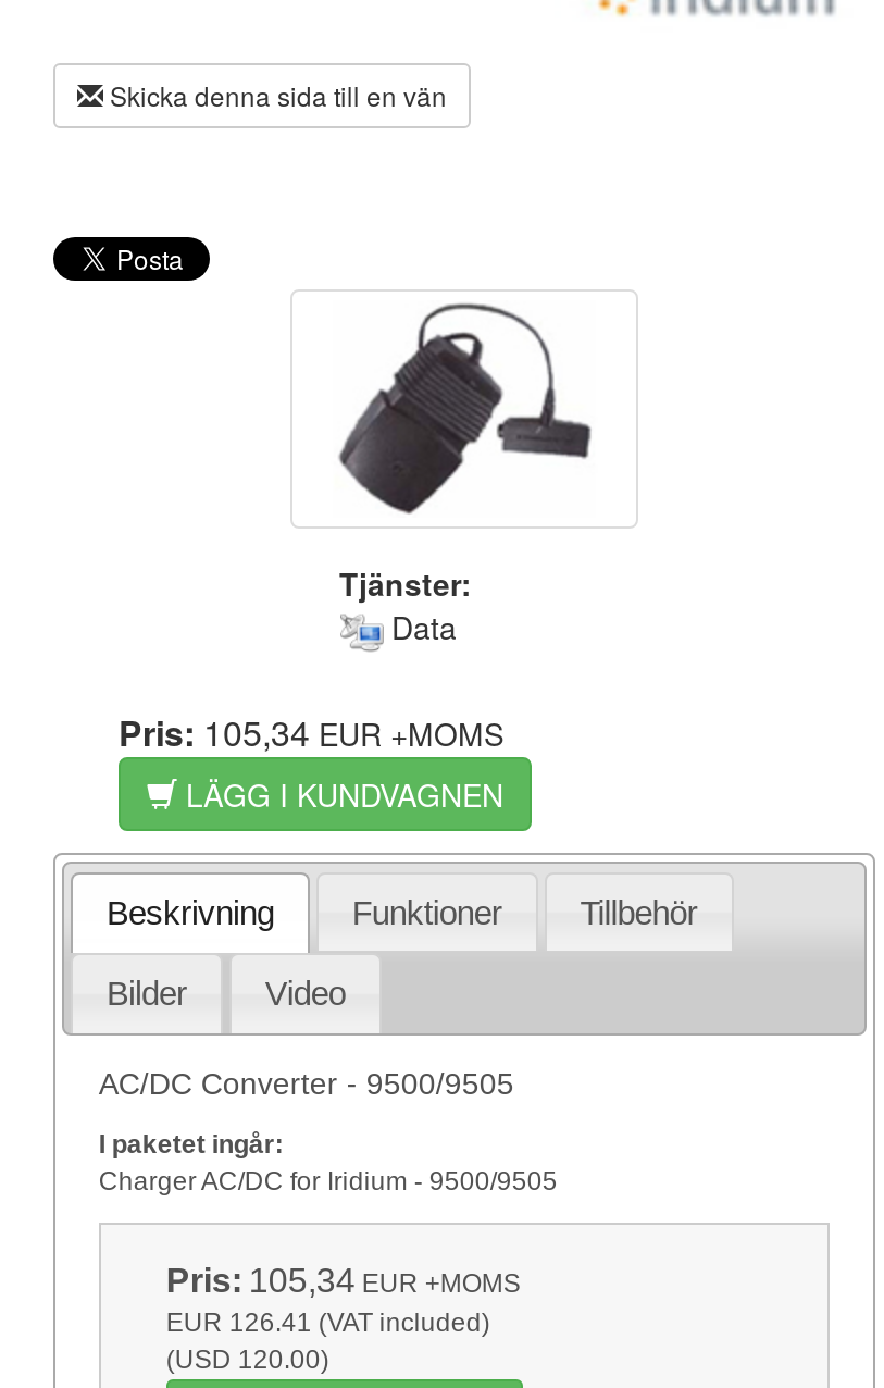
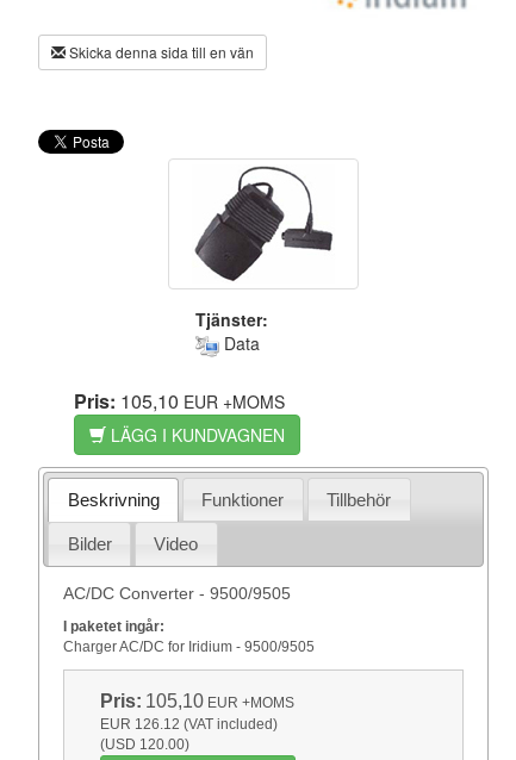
- Pris: 105,34 EUR +MOMS
+ Pris: 105,10 EUR +MOMS

- Pris: 105,34 EUR +MOMS
+ Pris: 105,10 EUR +MOMS

- EUR 126.41 (VAT included)
+ EUR 126.12 (VAT included)
